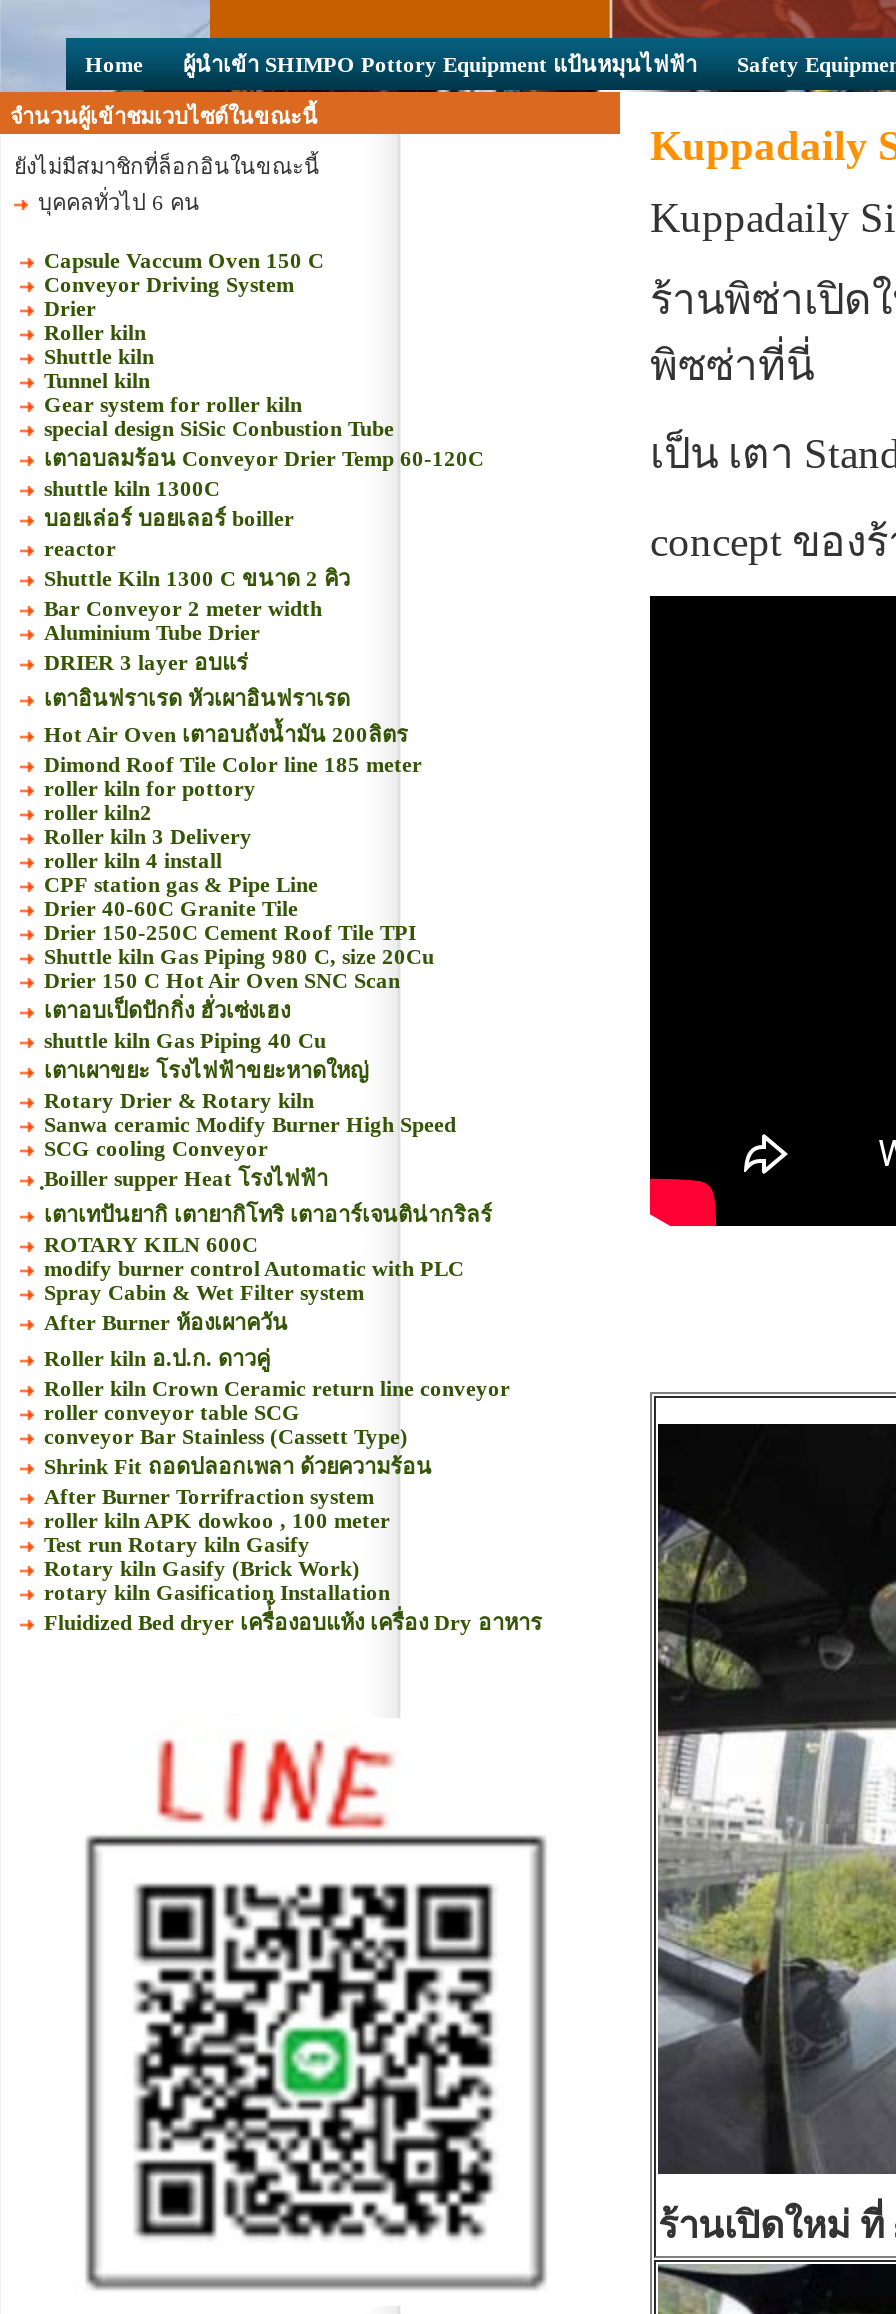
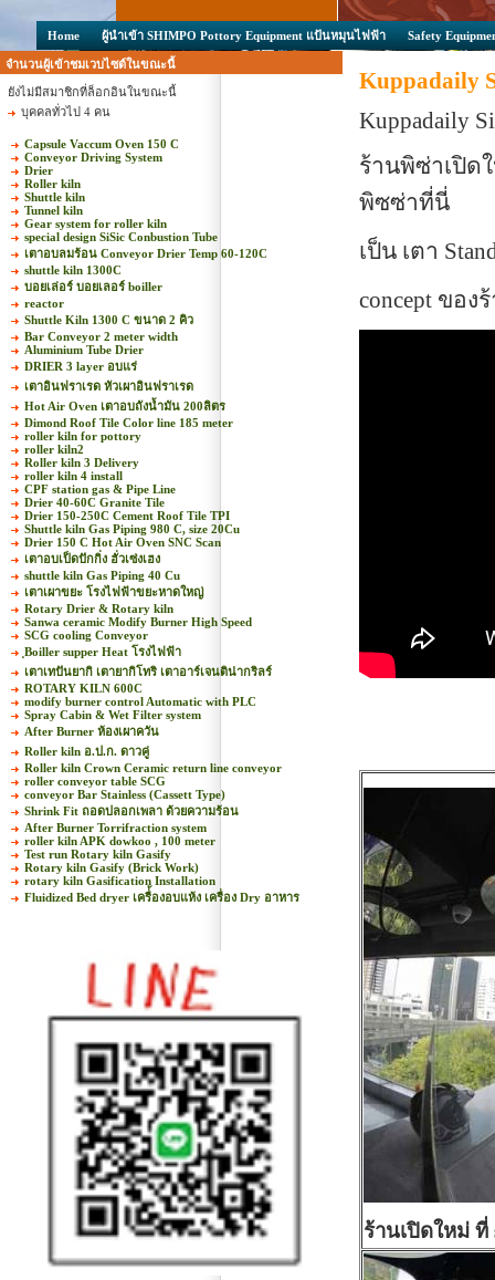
- บุคคลทั่วไป 6 คน
+ บุคคลทั่วไป 4 คน
